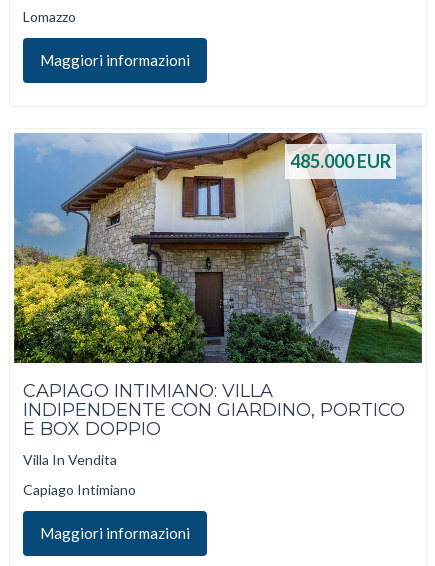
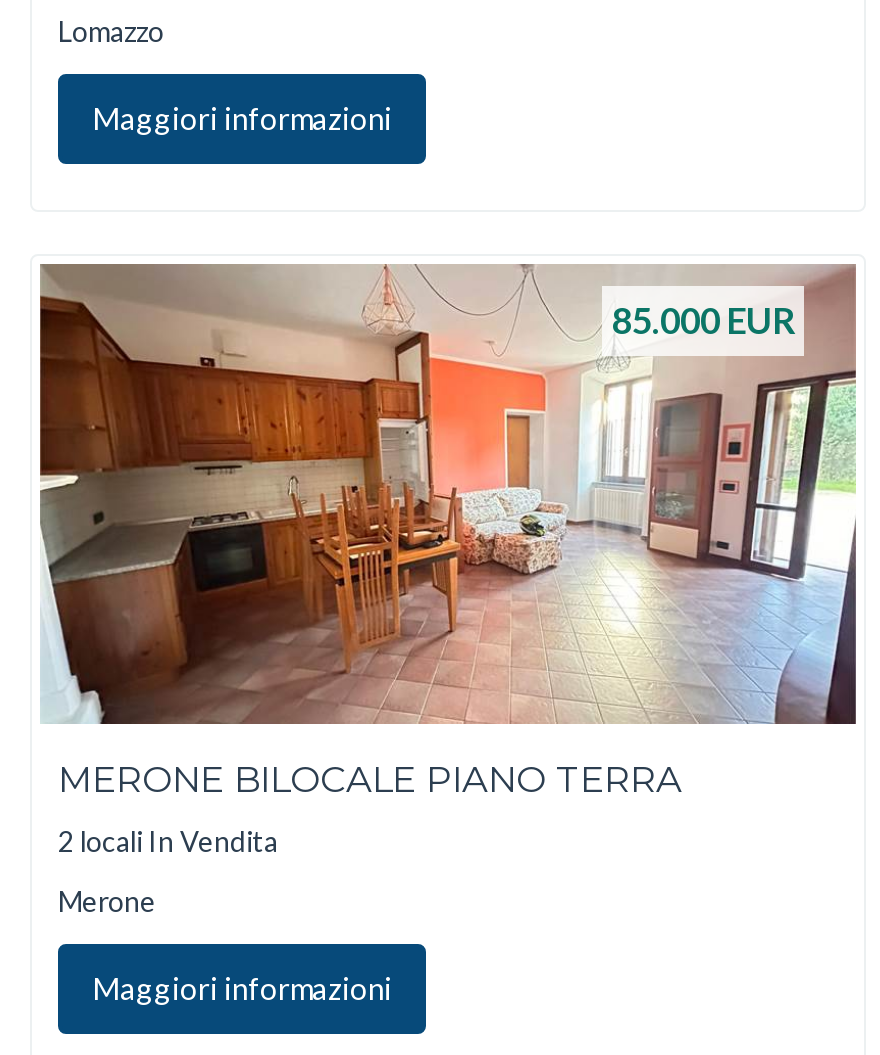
- [image]
- 485.000 EUR
+ [image]
+ 85.000 EUR

- CAPIAGO INTIMIANO: VILLA
- INDIPENDENTE CON GIARDINO, PORTICO
- E BOX DOPPIO
+ MERONE BILOCALE PIANO TERRA

- Villa In Vendita
+ 2 locali In Vendita

- Capiago Intimiano
+ Merone
